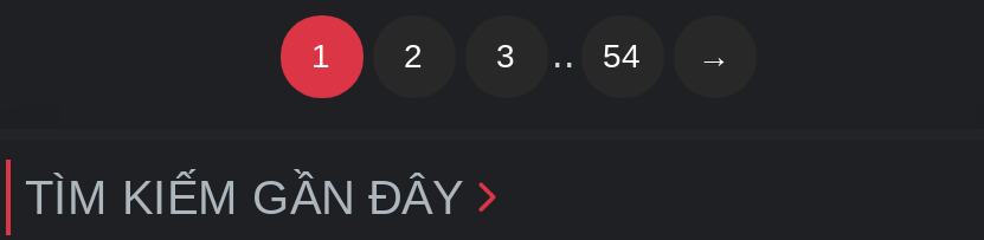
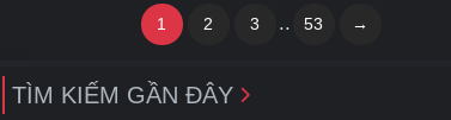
- 54
+ 53
